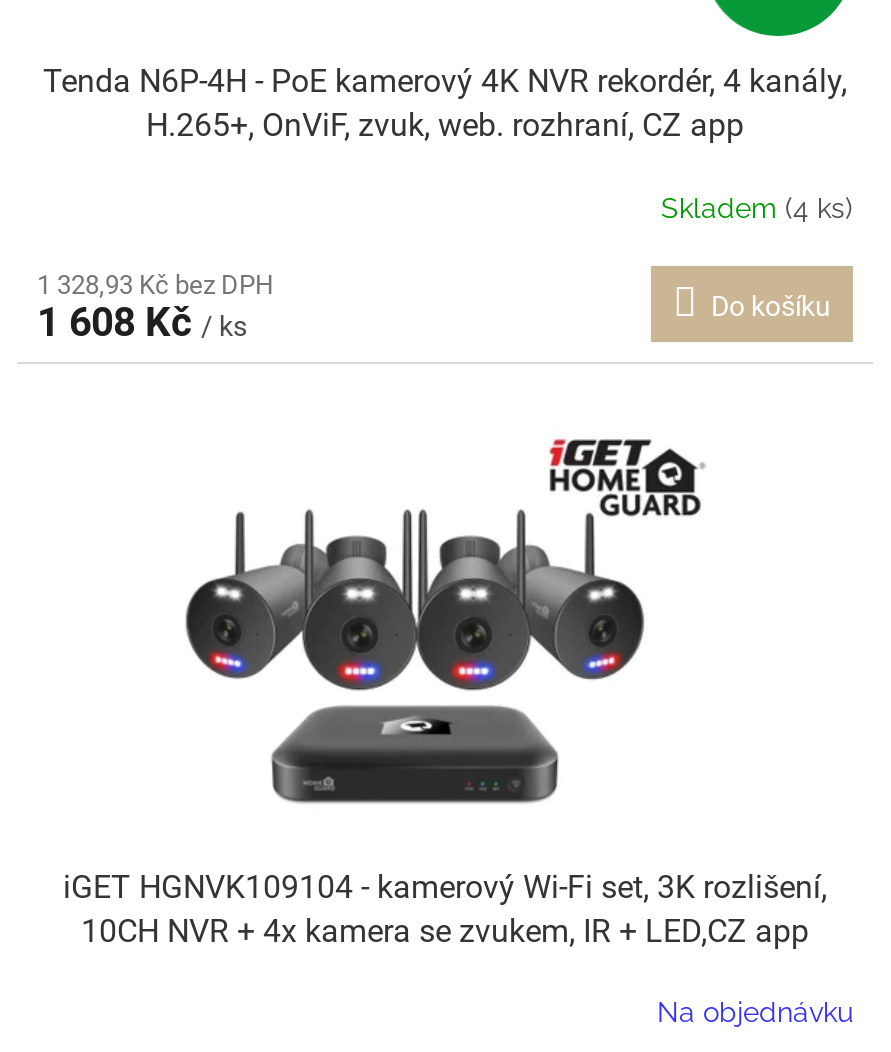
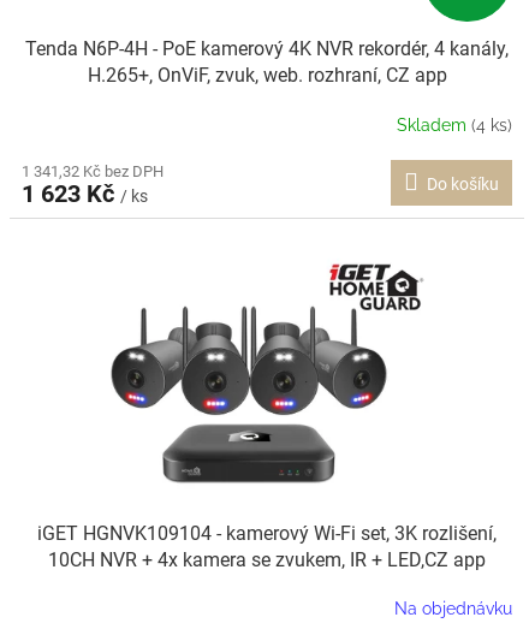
- 1 328,93 Kč bez DPH
+ 1 341,32 Kč bez DPH

- 1 608 Kč / ks
+ 1 623 Kč / ks
